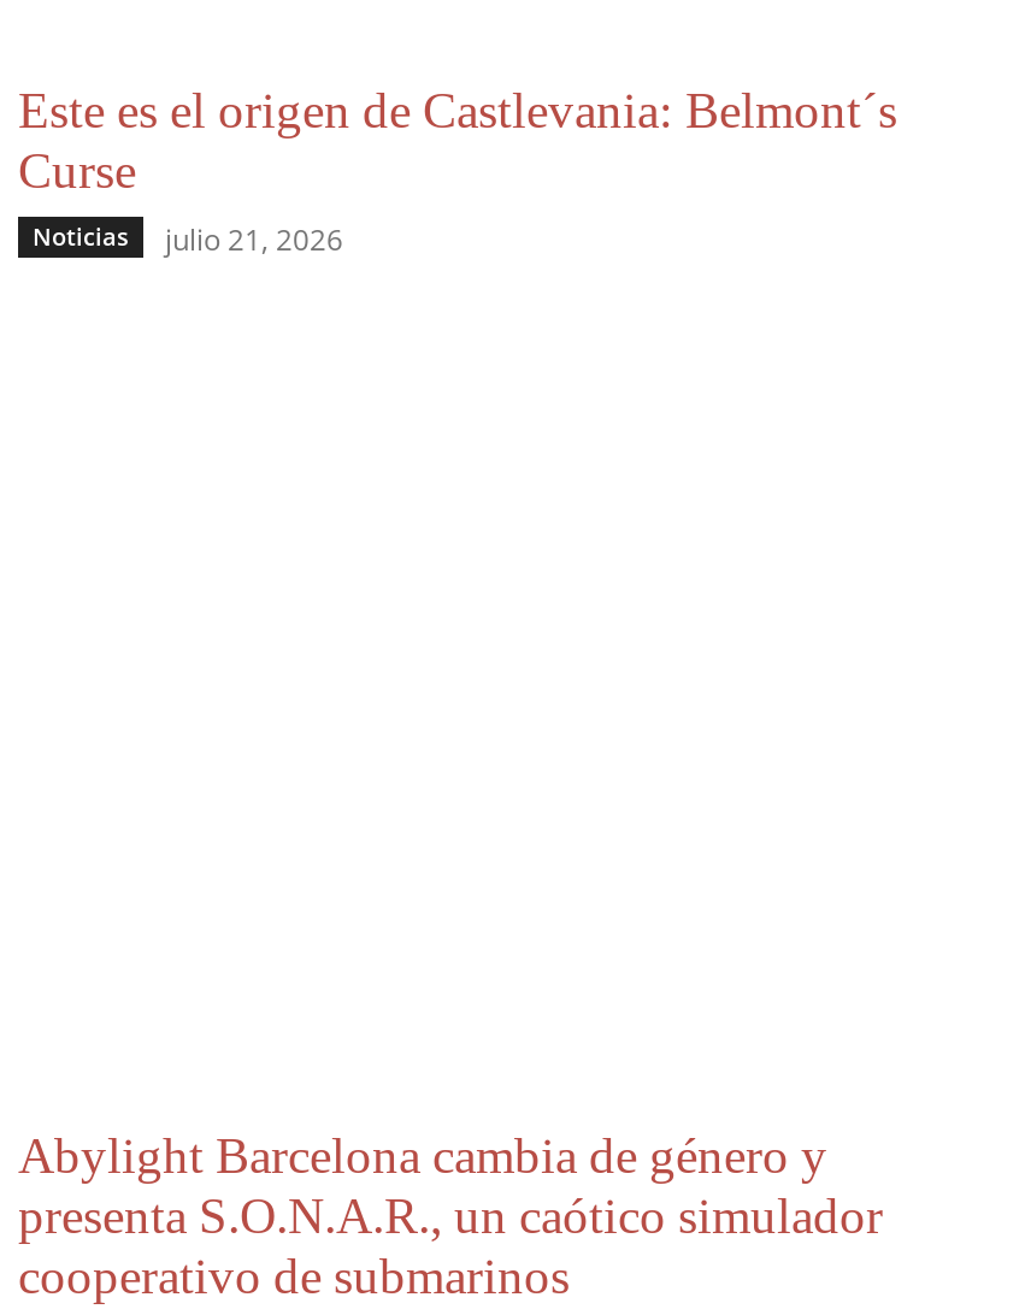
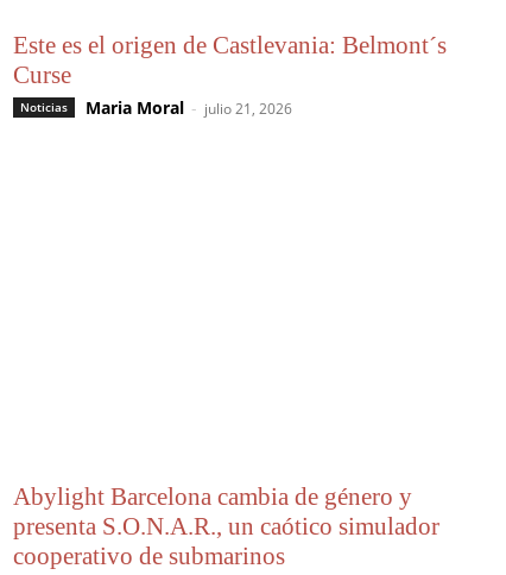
- julio 21, 2026
+ Maria Moral - julio 21, 2026
